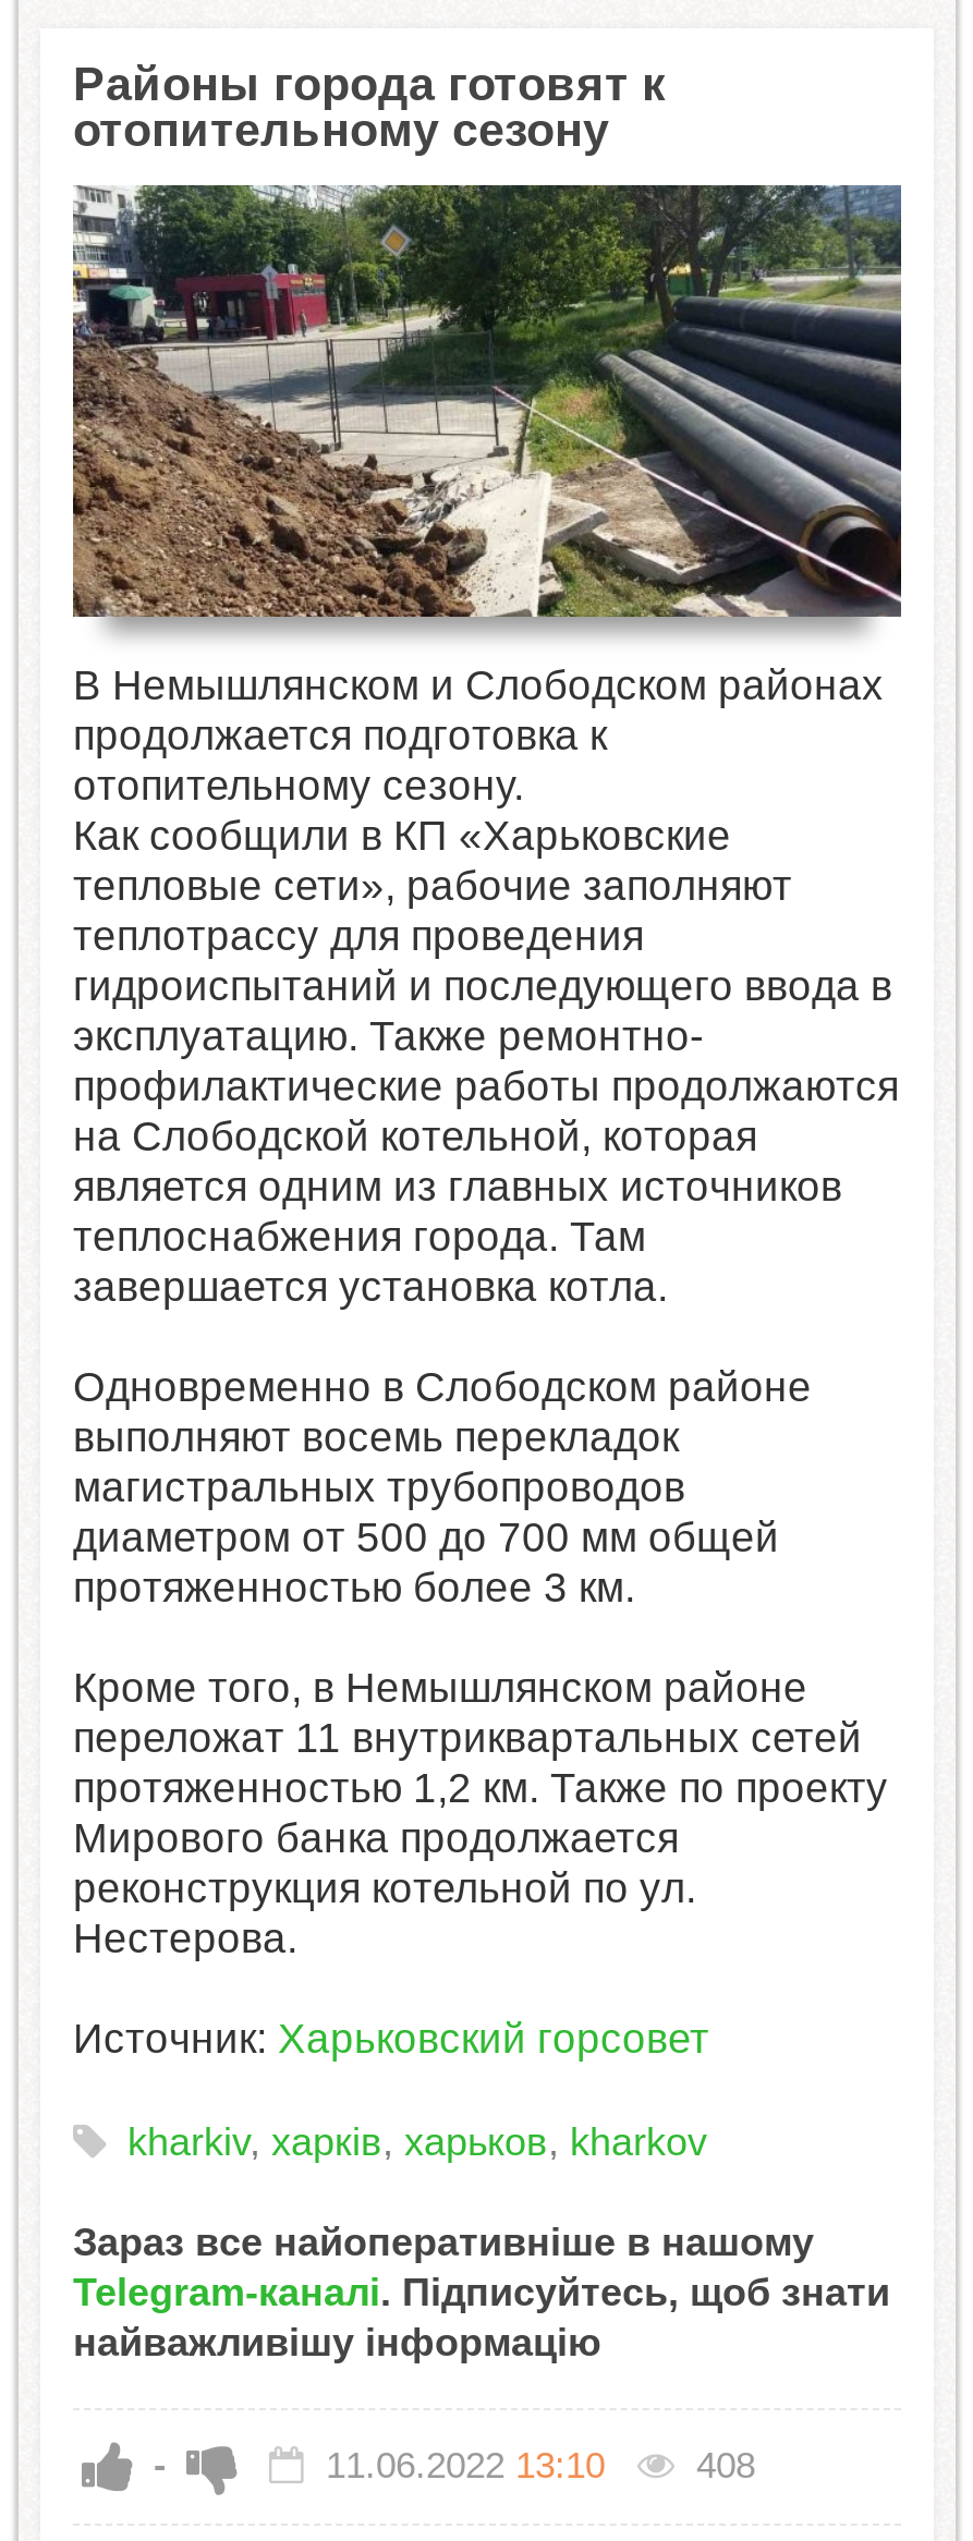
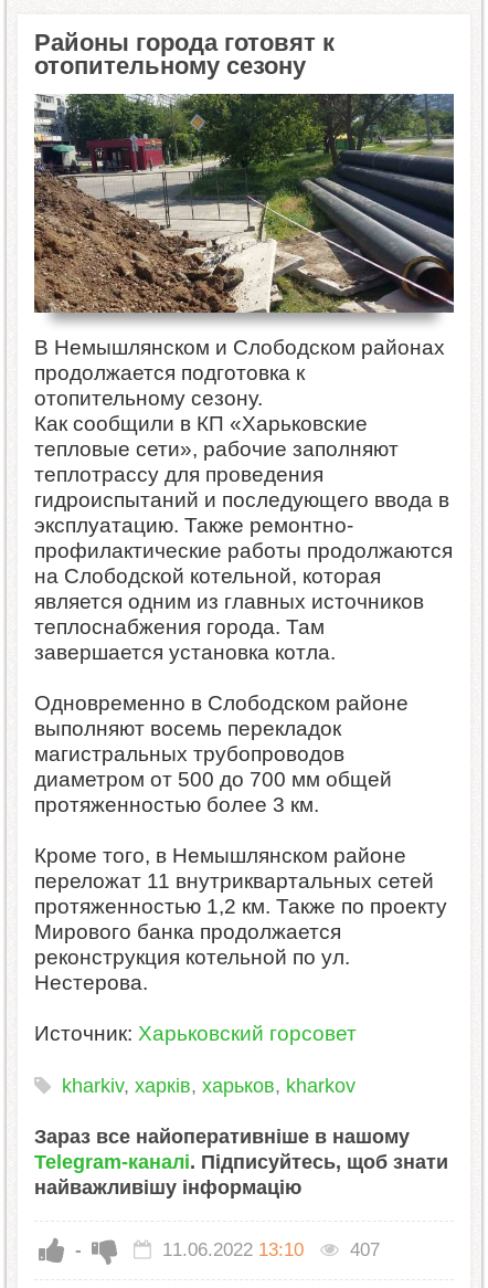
- 11.06.2022 13:10 408
+ 11.06.2022 13:10 407
